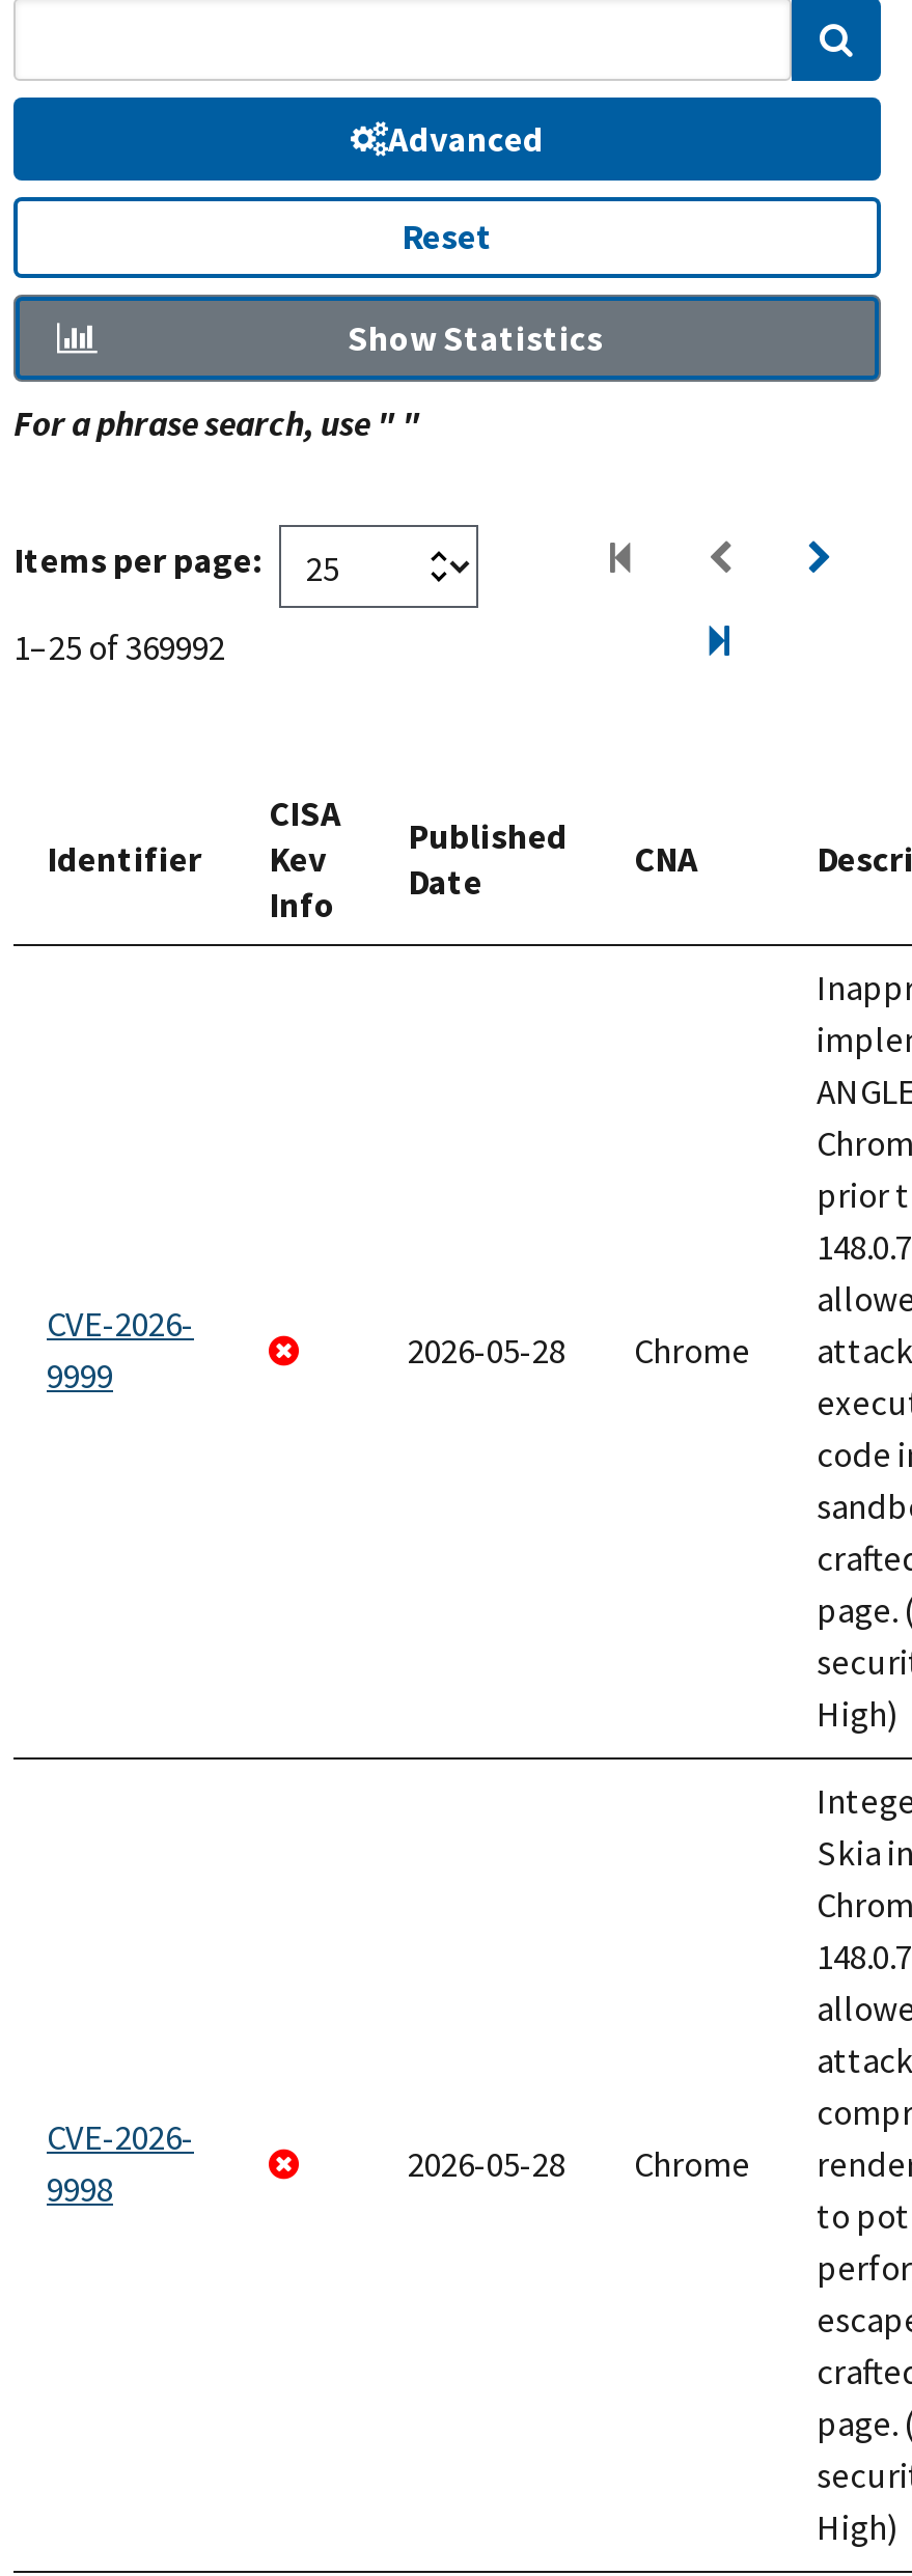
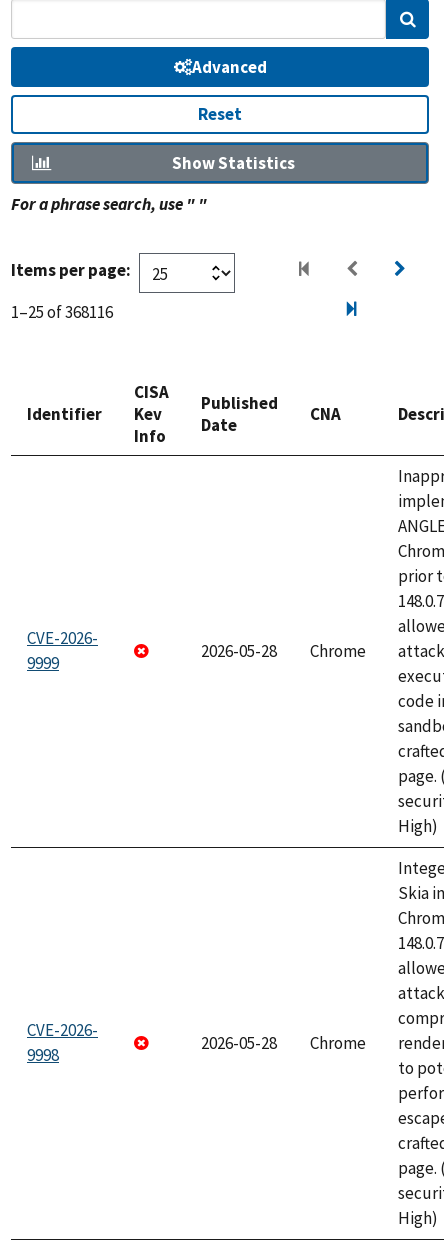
- 1–25 of 369992
+ 1–25 of 368116
